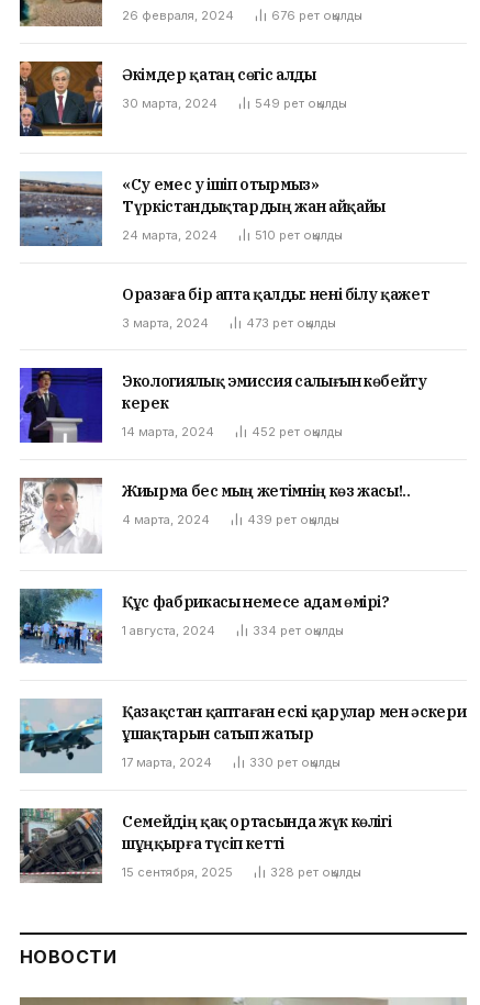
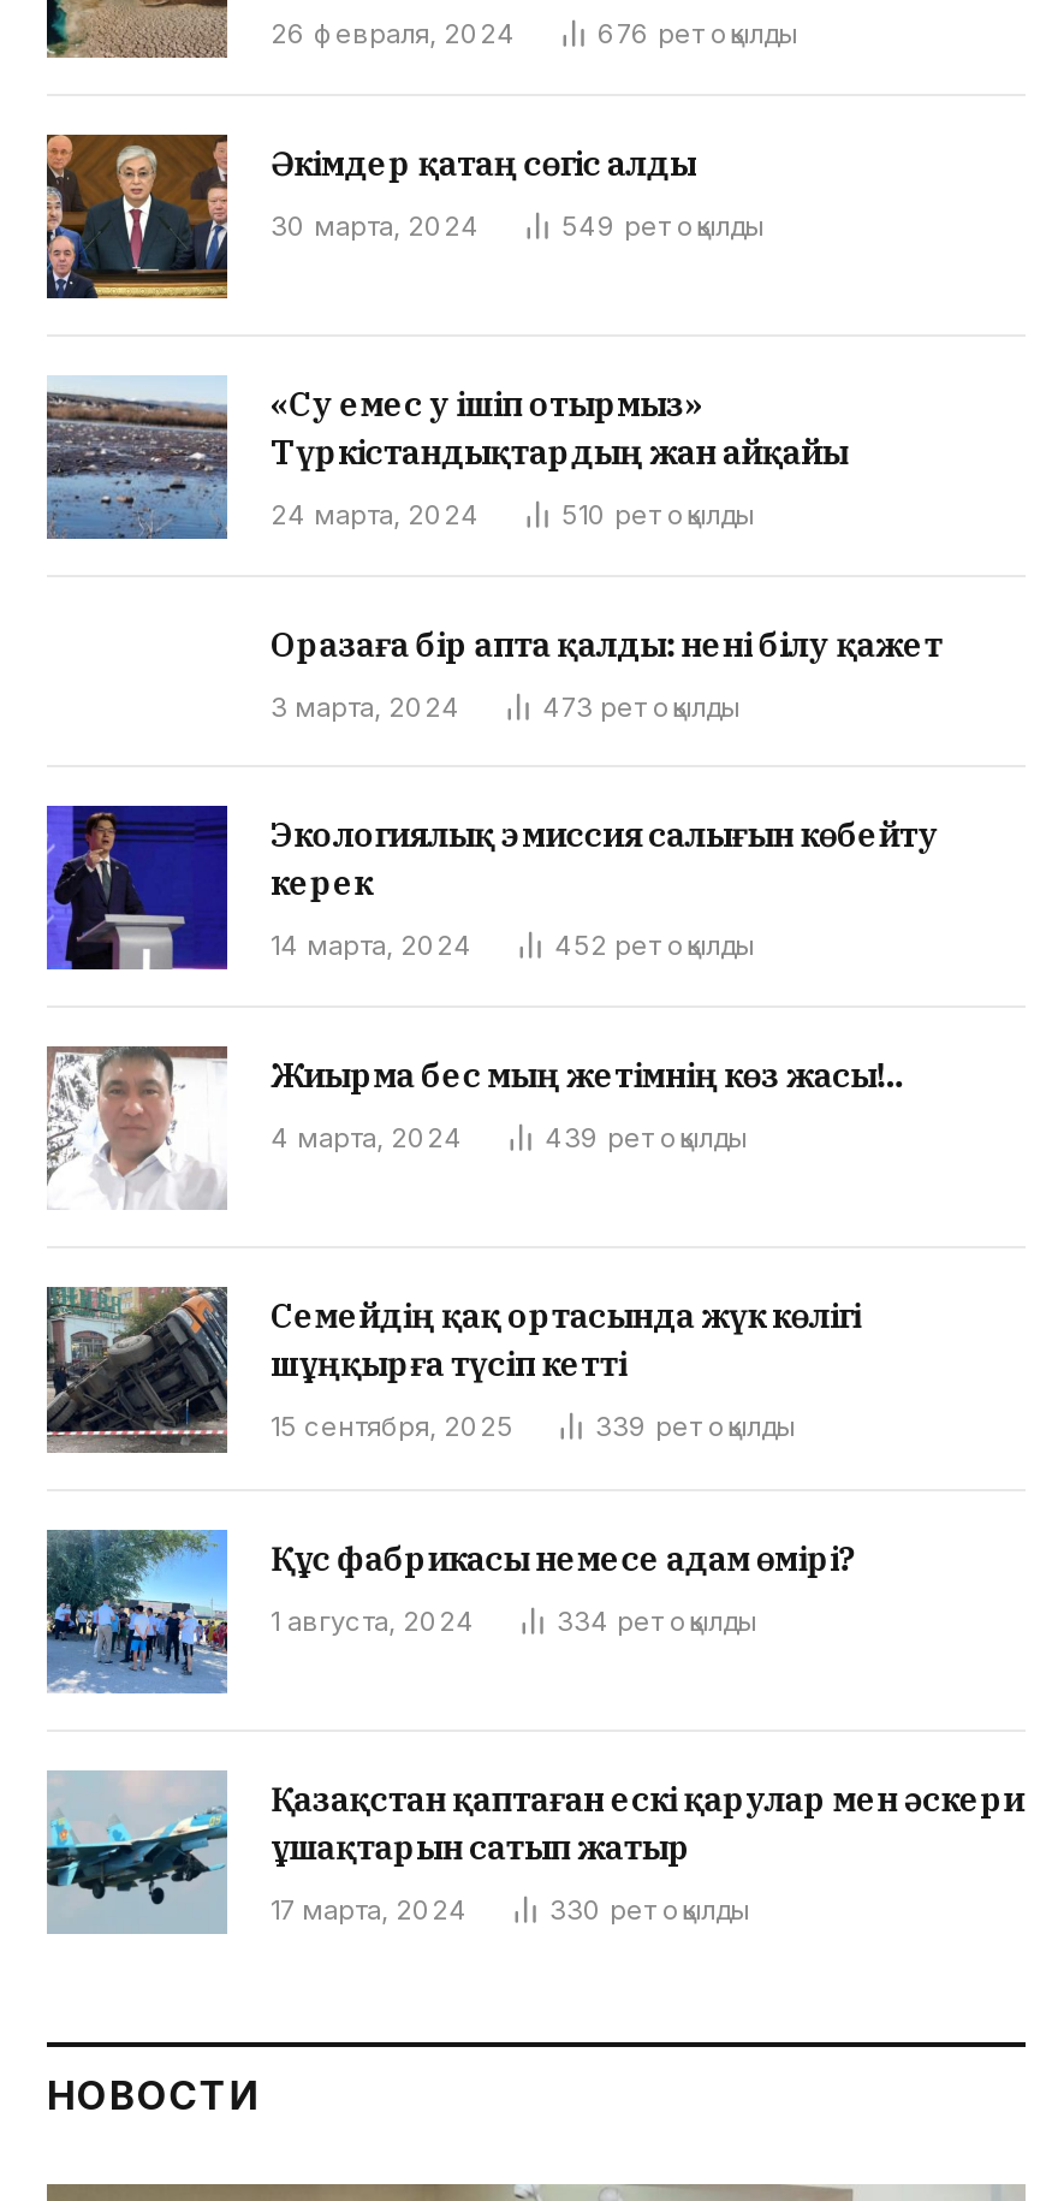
+ 339 рет оқылды

moved down: [image] | Құс фабрикасы немесе адам өмірі? | 1 августа, 2024 | 334 рет оқылды | Қазақстан қаптаған ескі қарулар мен әскери | ұшақтарын сатып жатыр | 17 марта, 2024 | 330 рет оқылды

moved up: [image] | Семейдің қақ ортасында жүк көлігі | шұңқырға түсіп кетті | 15 сентября, 2025

- 328 рет оқылды
